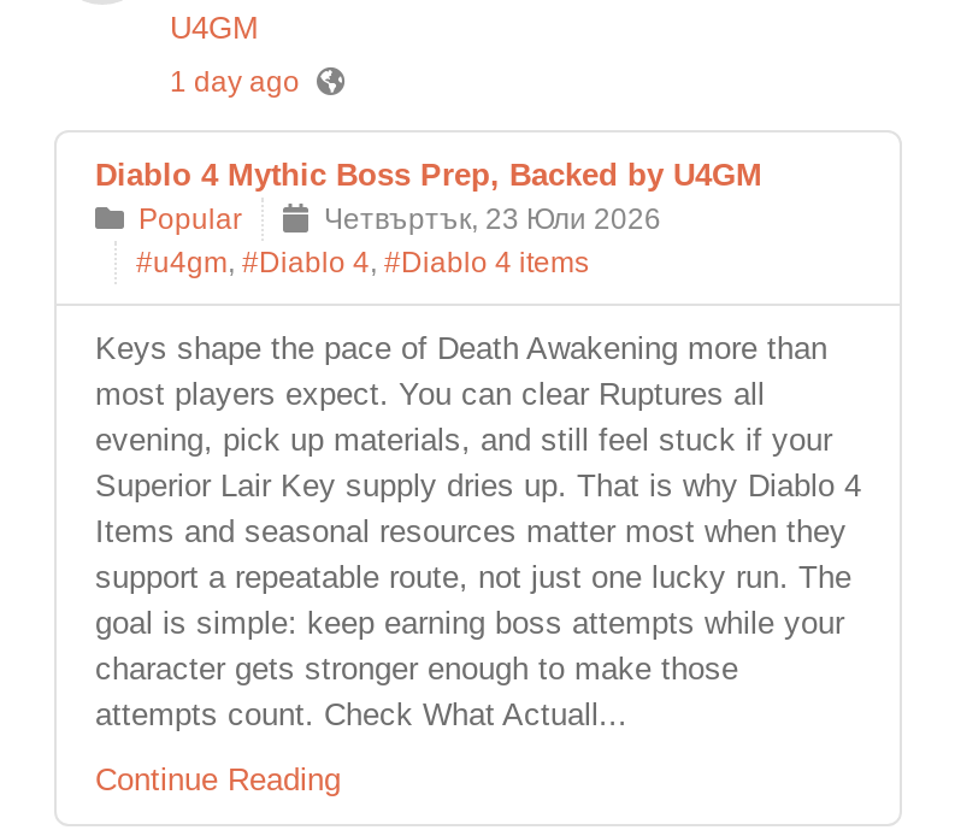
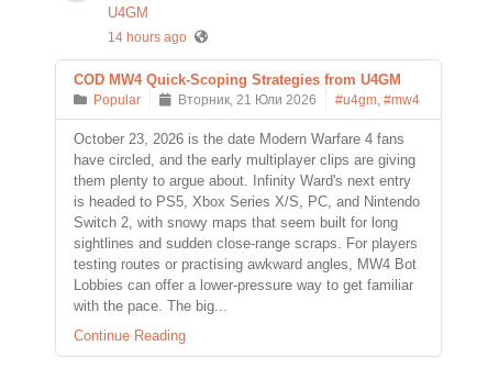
- 1 day ago
+ 14 hours ago

- Diablo 4 Mythic Boss Prep, Backed by U4GM
+ COD MW4 Quick-Scoping Strategies from U4GM

- Четвъртък, 23 Юли 2026
- #u4gm, #Diablo 4, #Diablo 4 items
+ Вторник, 21 Юли 2026
+ #u4gm, #mw4

- Keys shape the pace of Death Awakening more than
- most players expect. You can clear Ruptures all
- evening, pick up materials, and still feel stuck if your
- Superior Lair Key supply dries up. That is why Diablo 4
- Items and seasonal resources matter most when they
- support a repeatable route, not just one lucky run. The
- goal is simple: keep earning boss attempts while your
- character gets stronger enough to make those
- attempts count. Check What Actuall...
+ October 23, 2026 is the date Modern Warfare 4 fans
+ have circled, and the early multiplayer clips are giving
+ them plenty to argue about. Infinity Ward's next entry
+ is headed to PS5, Xbox Series X/S, PC, and Nintendo
+ Switch 2, with snowy maps that seem built for long
+ sightlines and sudden close-range scraps. For players
+ testing routes or practising awkward angles, MW4 Bot
+ Lobbies can offer a lower-pressure way to get familiar
+ with the pace. The big...
